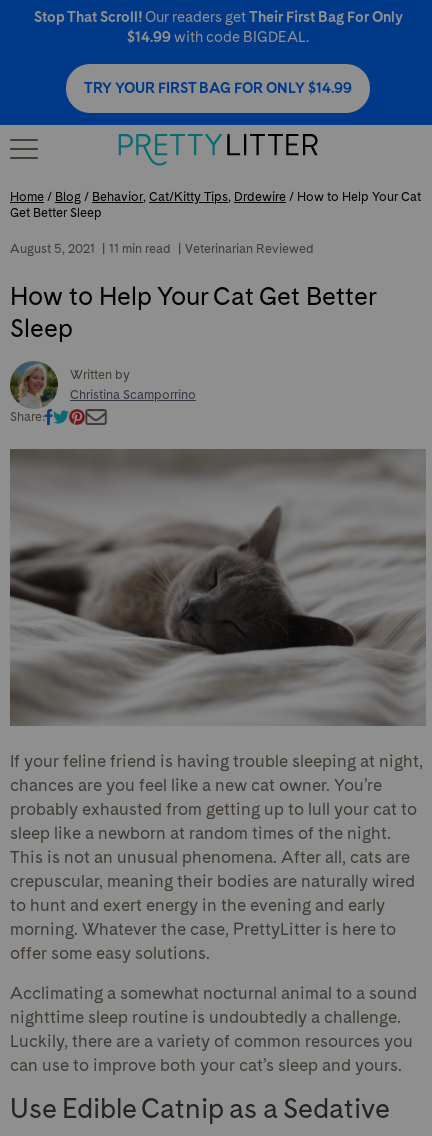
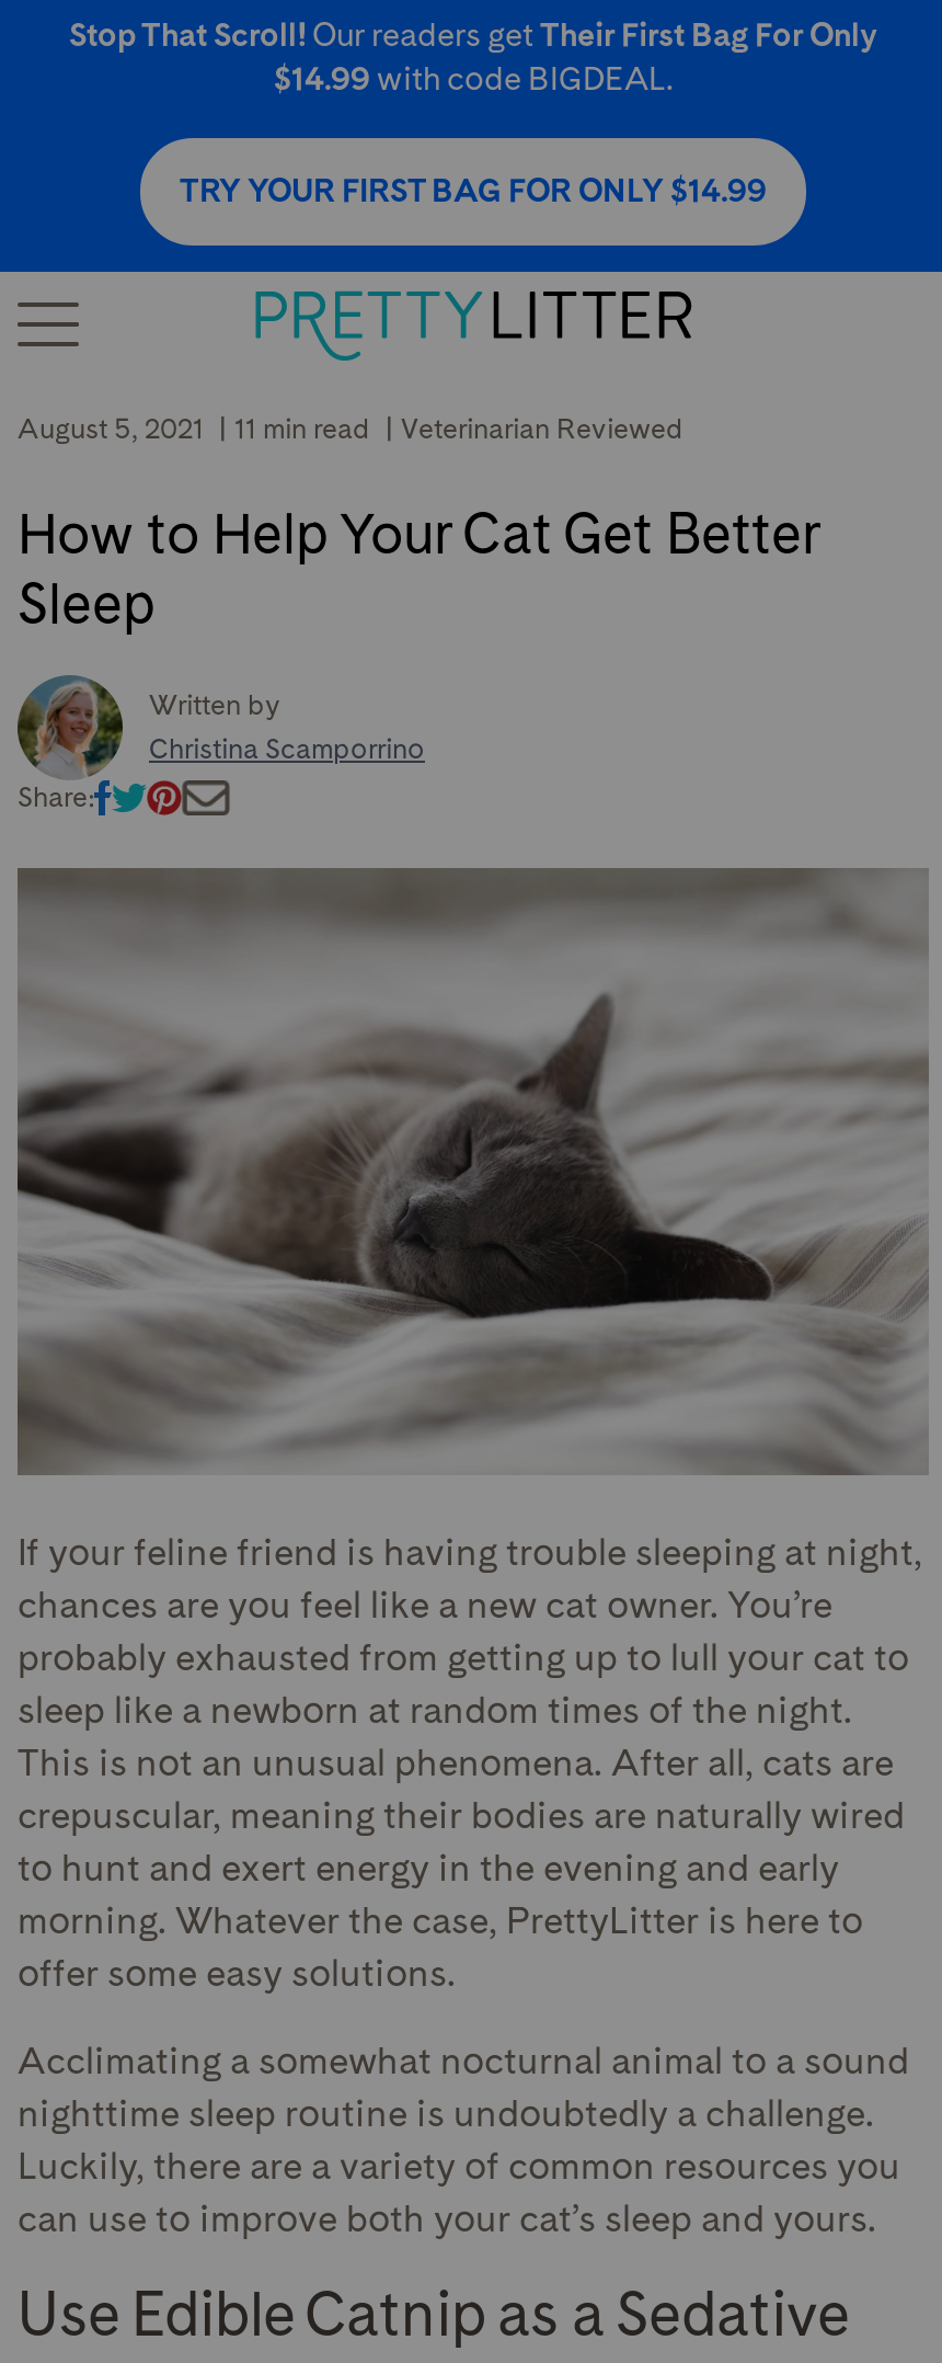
- Home / Blog / Behavior, Cat/Kitty Tips, Drdewire / How to Help Your Cat
- Get Better Sleep
